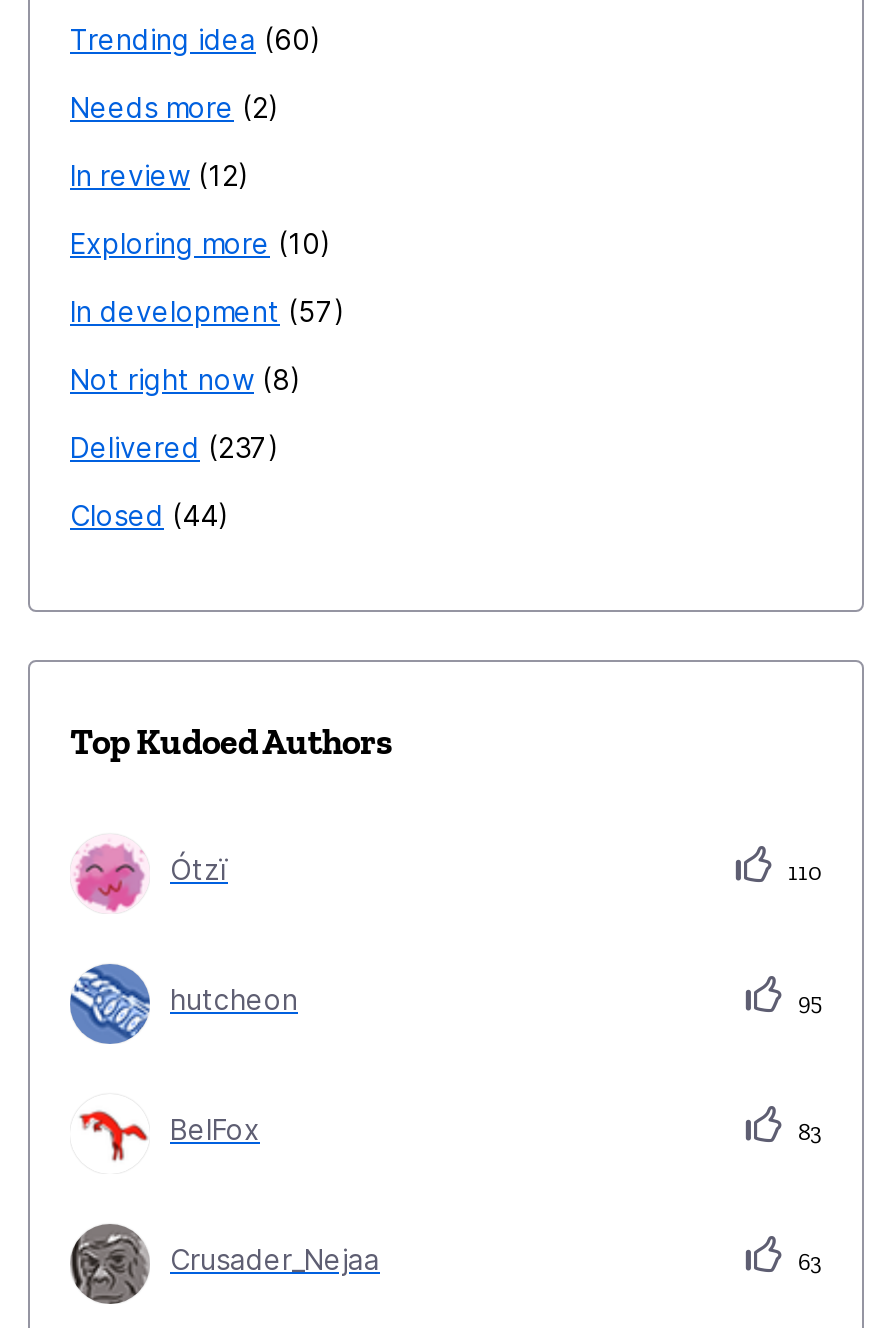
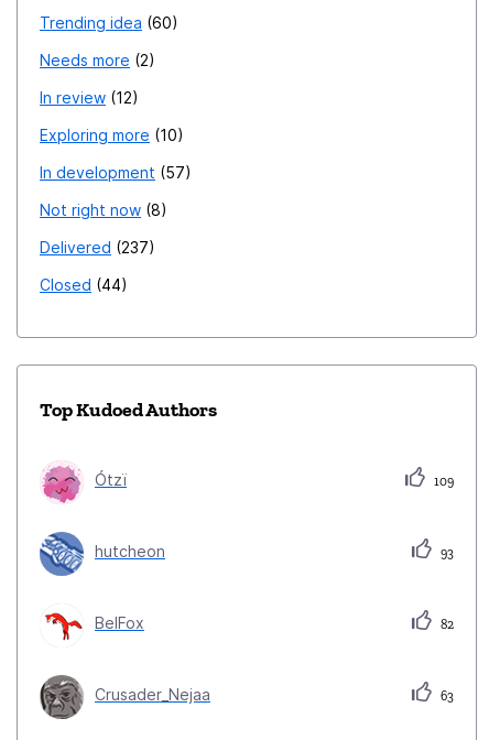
- 110
+ 109

- 95
+ 93

- 83
+ 82
